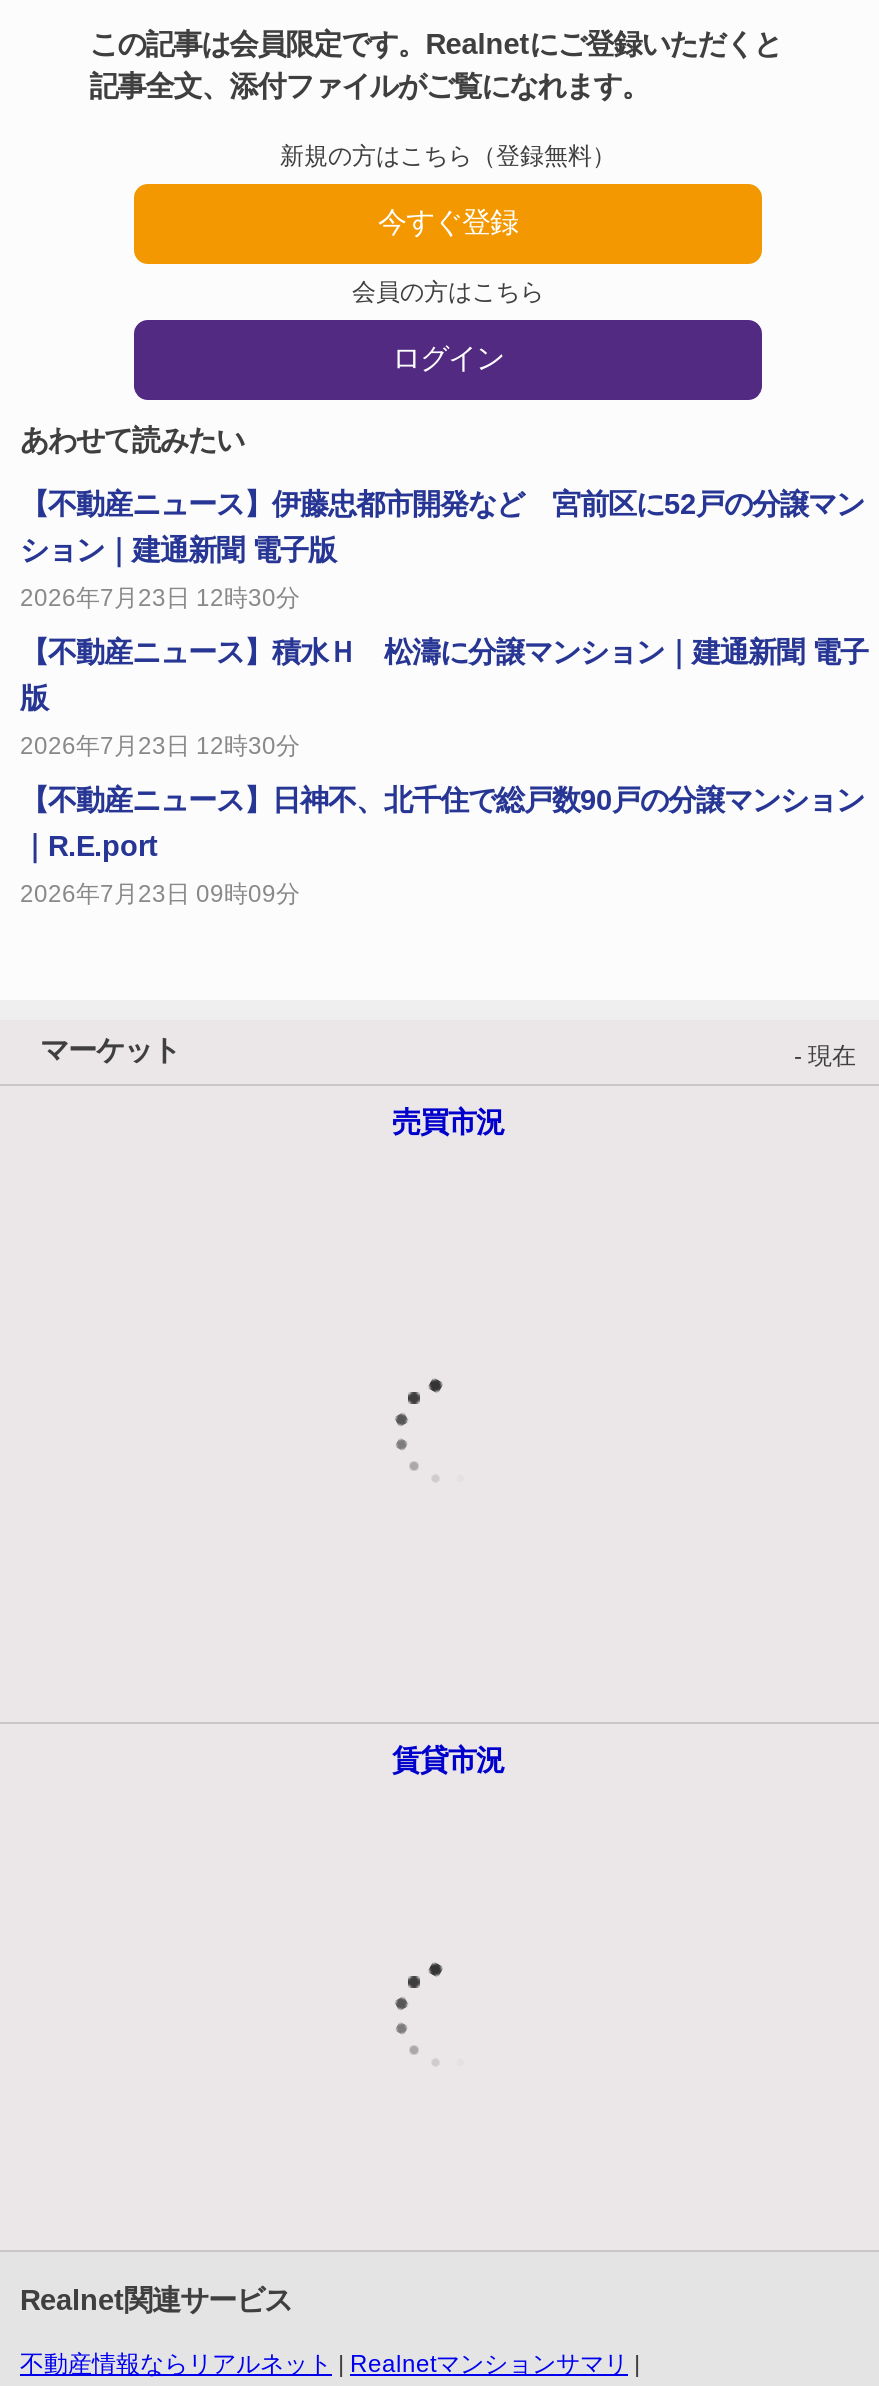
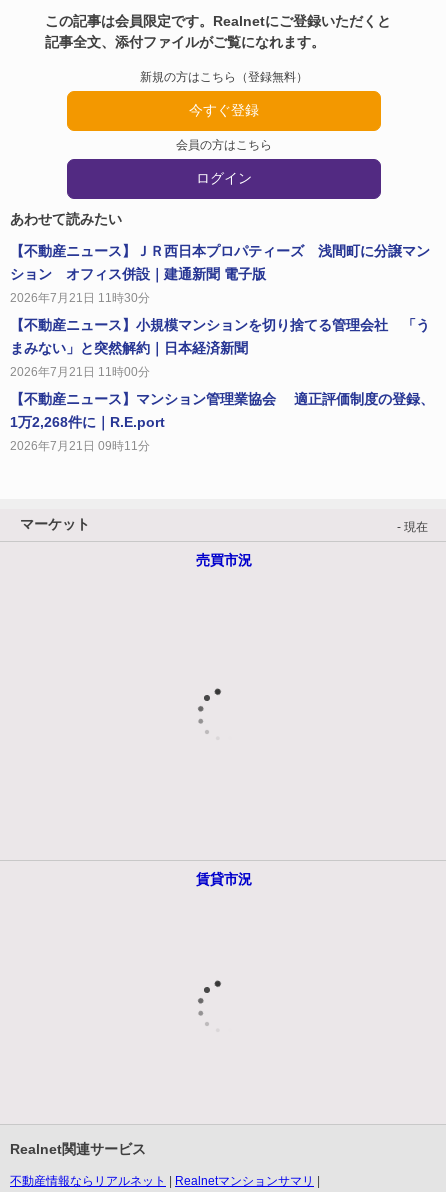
- 【不動産ニュース】伊藤忠都市開発など 宮前区に52戸の分譲マン
- ション｜建通新聞 電子版
+ 【不動産ニュース】ＪＲ西日本プロパティーズ 浅間町に分譲マン
+ ション オフィス併設｜建通新聞 電子版

- 2026年7月23日 12時30分
+ 2026年7月21日 11時30分

- 【不動産ニュース】積水Ｈ 松濤に分譲マンション｜建通新聞 電子
- 版
+ 【不動産ニュース】小規模マンションを切り捨てる管理会社 「う
+ まみない」と突然解約｜日本経済新聞

- 2026年7月23日 12時30分
+ 2026年7月21日 11時00分

- 【不動産ニュース】日神不、北千住で総戸数90戸の分譲マンション
- ｜R.E.port
+ 【不動産ニュース】マンション管理業協会 適正評価制度の登録、
+ 1万2,268件に｜R.E.port

- 2026年7月23日 09時09分
+ 2026年7月21日 09時11分
